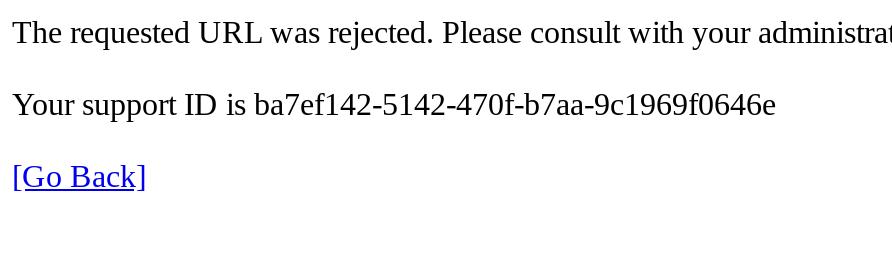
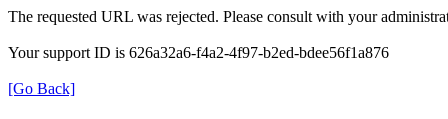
- Your support ID is ba7ef142-5142-470f-b7aa-9c1969f0646e
+ Your support ID is 626a32a6-f4a2-4f97-b2ed-bdee56f1a876
